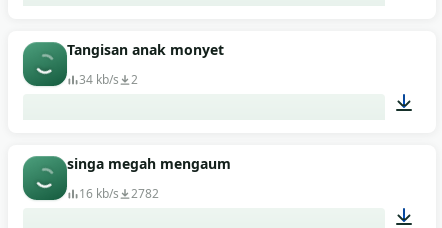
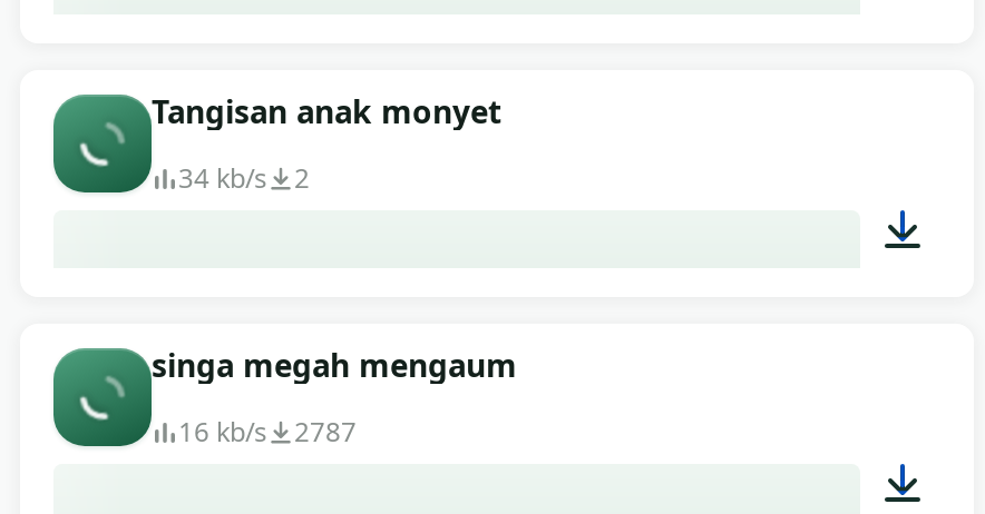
- 16 kb/s 2782
+ 16 kb/s 2787
